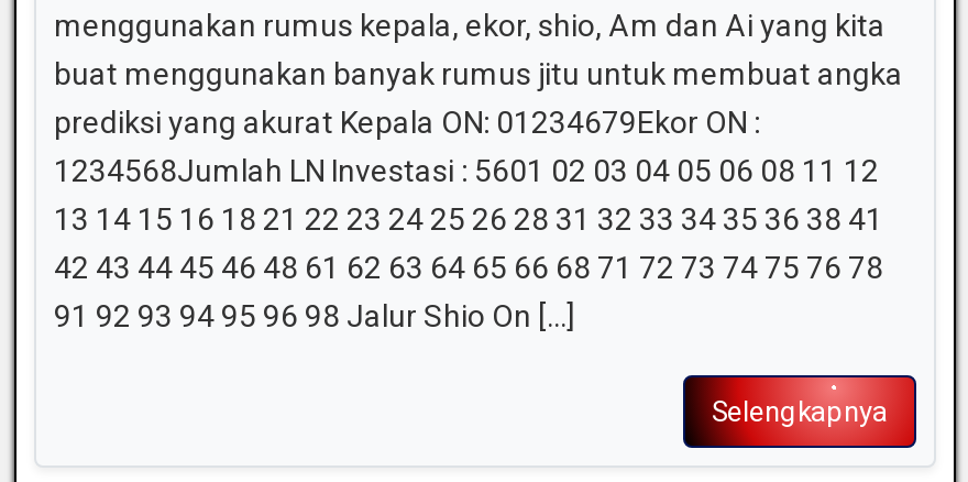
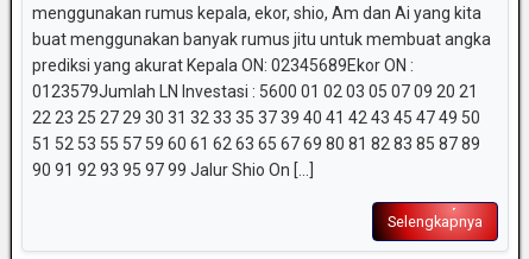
- prediksi yang akurat Kepala ON: 01234679Ekor ON :
+ prediksi yang akurat Kepala ON: 02345689Ekor ON :

- 1234568Jumlah LN Investasi : 5601 02 03 04 05 06 08 11 12
+ 0123579Jumlah LN Investasi : 5600 01 02 03 05 07 09 20 21

- 13 14 15 16 18 21 22 23 24 25 26 28 31 32 33 34 35 36 38 41
+ 22 23 25 27 29 30 31 32 33 35 37 39 40 41 42 43 45 47 49 50

- 42 43 44 45 46 48 61 62 63 64 65 66 68 71 72 73 74 75 76 78
+ 51 52 53 55 57 59 60 61 62 63 65 67 69 80 81 82 83 85 87 89

- 91 92 93 94 95 96 98 Jalur Shio On [...]
+ 90 91 92 93 95 97 99 Jalur Shio On [...]
